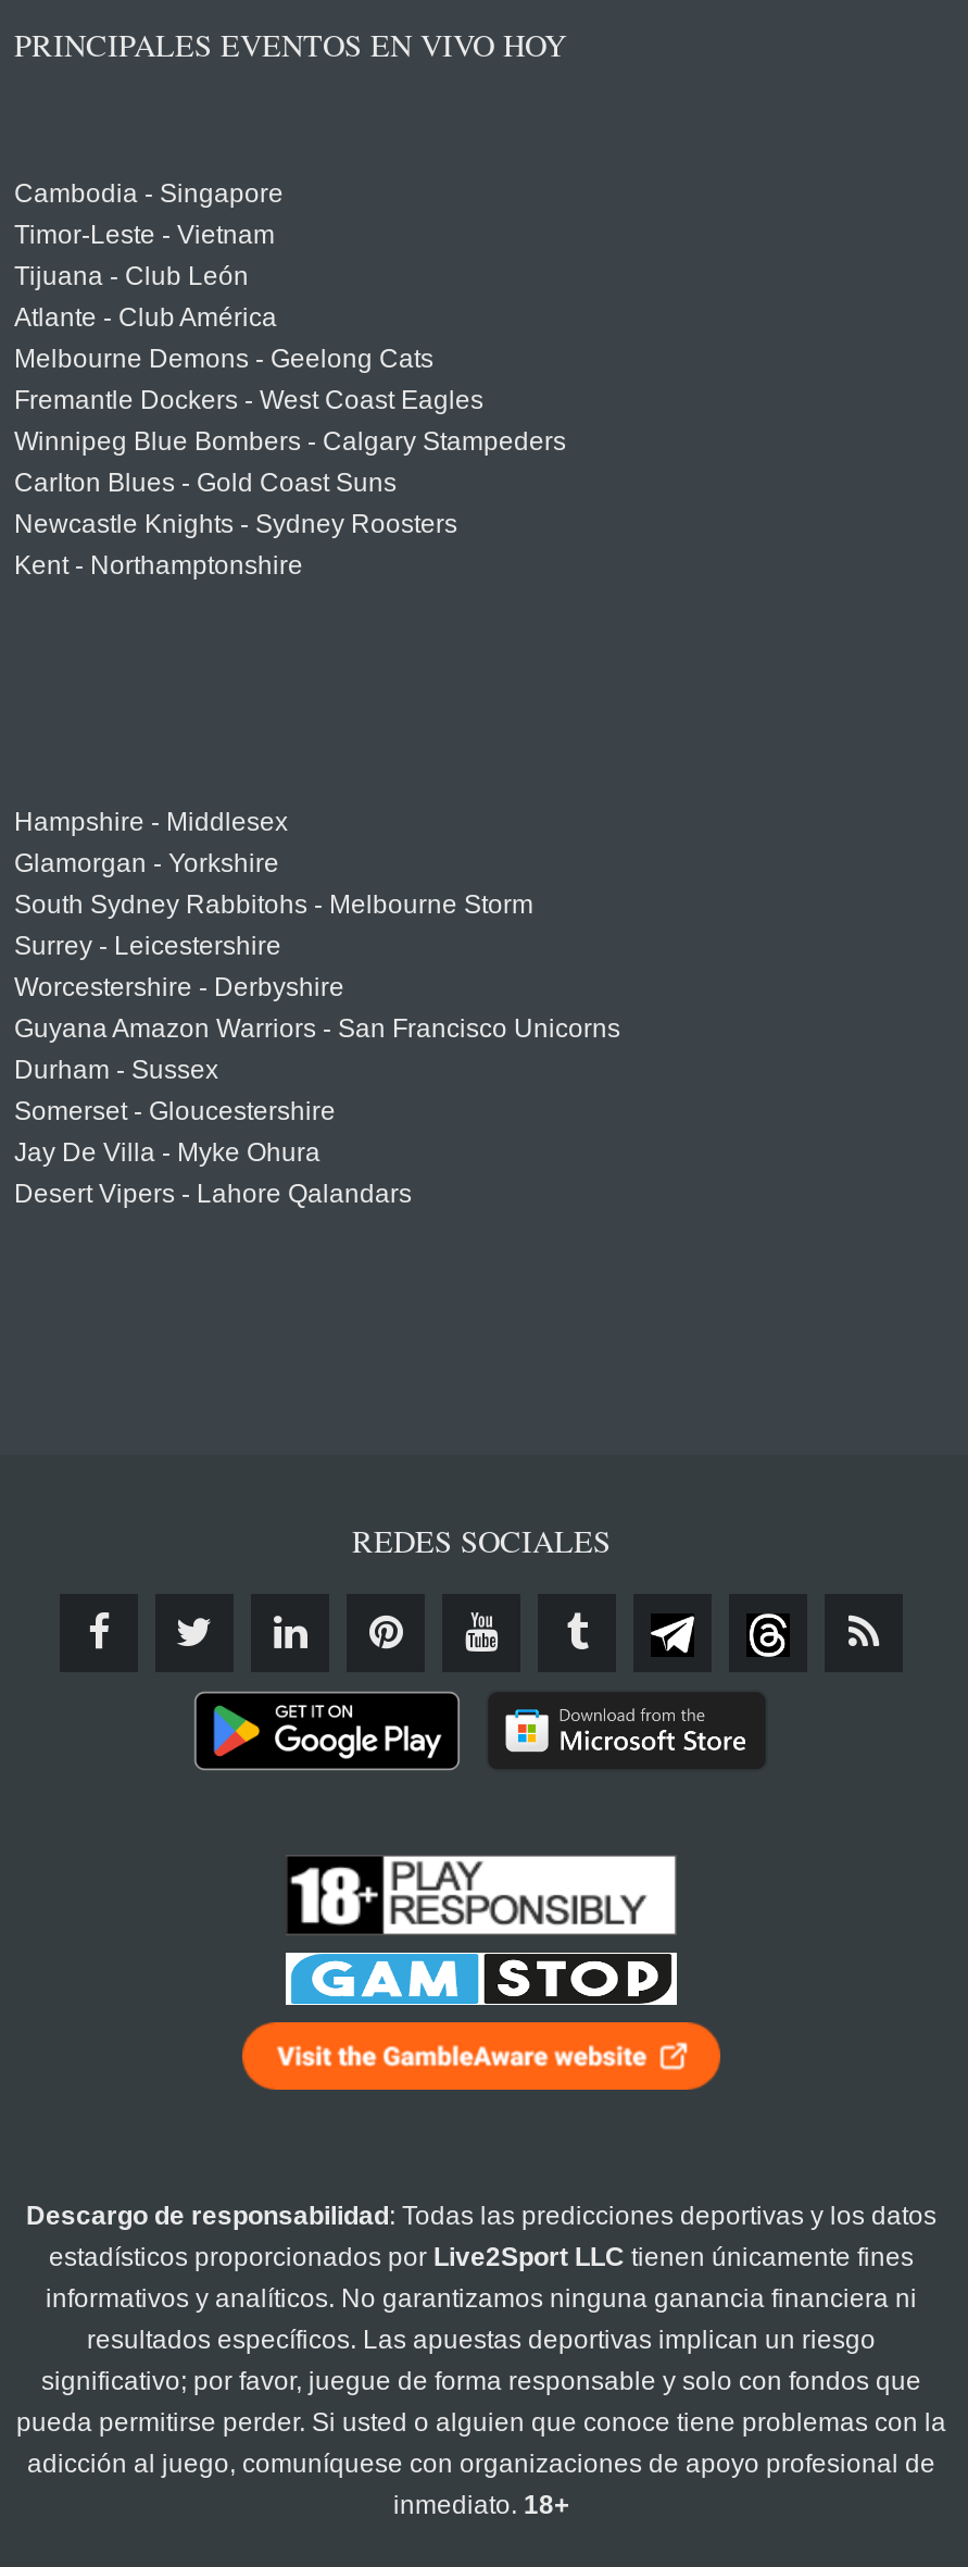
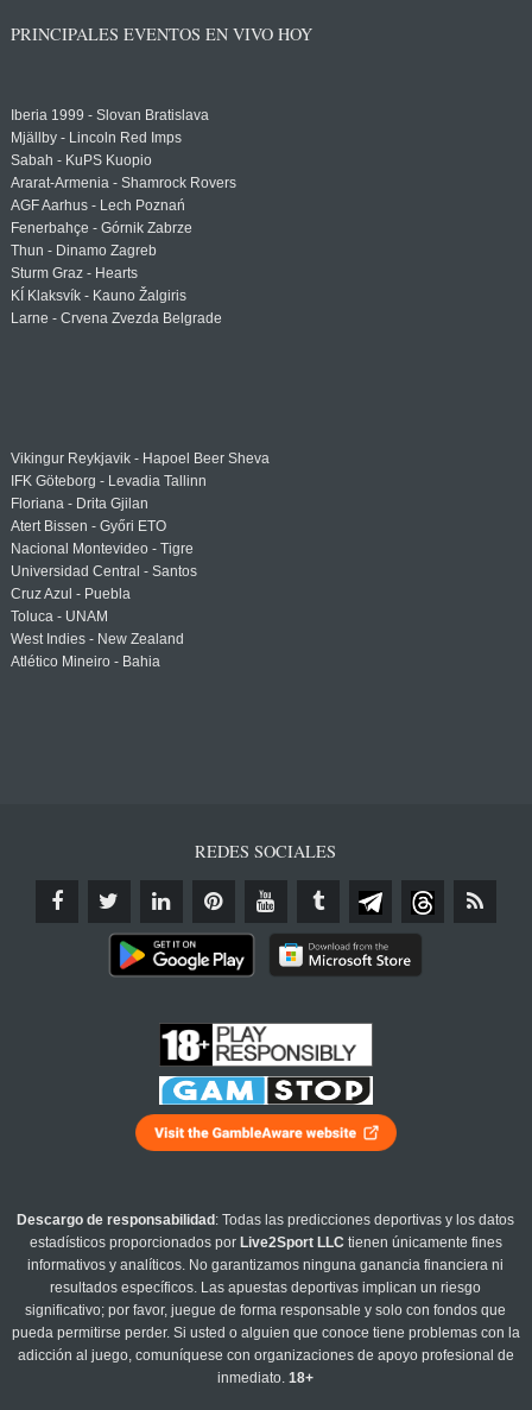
- Cambodia - Singapore
- Timor-Leste - Vietnam
- Tijuana - Club León
- Atlante - Club América
- Melbourne Demons - Geelong Cats
- Fremantle Dockers - West Coast Eagles
- Winnipeg Blue Bombers - Calgary Stampeders
- Carlton Blues - Gold Coast Suns
- Newcastle Knights - Sydney Roosters
- Kent - Northamptonshire
+ Iberia 1999 - Slovan Bratislava
+ Mjällby - Lincoln Red Imps
+ Sabah - KuPS Kuopio
+ Ararat-Armenia - Shamrock Rovers
+ AGF Aarhus - Lech Poznań
+ Fenerbahçe - Górnik Zabrze
+ Thun - Dinamo Zagreb
+ Sturm Graz - Hearts
+ KÍ Klaksvík - Kauno Žalgiris
+ Larne - Crvena Zvezda Belgrade

- Hampshire - Middlesex
- Glamorgan - Yorkshire
- South Sydney Rabbitohs - Melbourne Storm
- Surrey - Leicestershire
- Worcestershire - Derbyshire
- Guyana Amazon Warriors - San Francisco Unicorns
- Durham - Sussex
- Somerset - Gloucestershire
- Jay De Villa - Myke Ohura
- Desert Vipers - Lahore Qalandars
+ Vikingur Reykjavik - Hapoel Beer Sheva
+ IFK Göteborg - Levadia Tallinn
+ Floriana - Drita Gjilan
+ Atert Bissen - Győri ETO
+ Nacional Montevideo - Tigre
+ Universidad Central - Santos
+ Cruz Azul - Puebla
+ Toluca - UNAM
+ West Indies - New Zealand
+ Atlético Mineiro - Bahia
